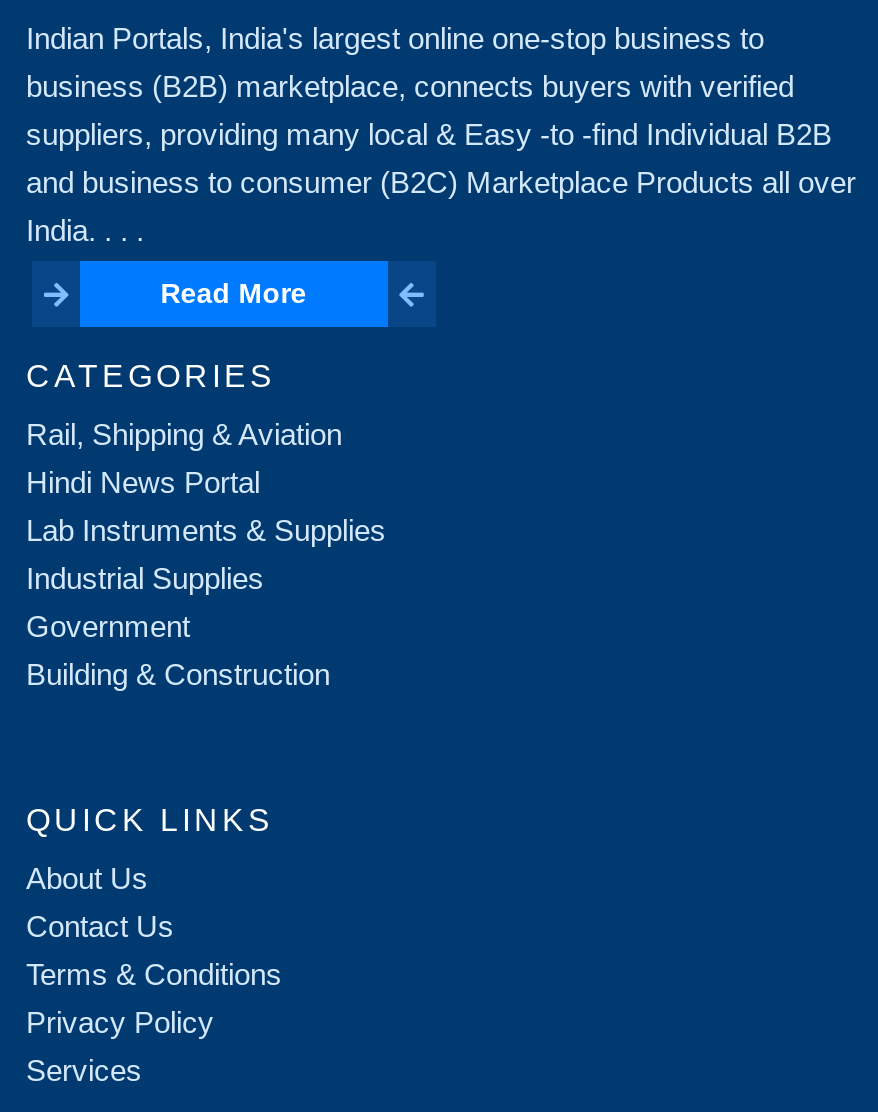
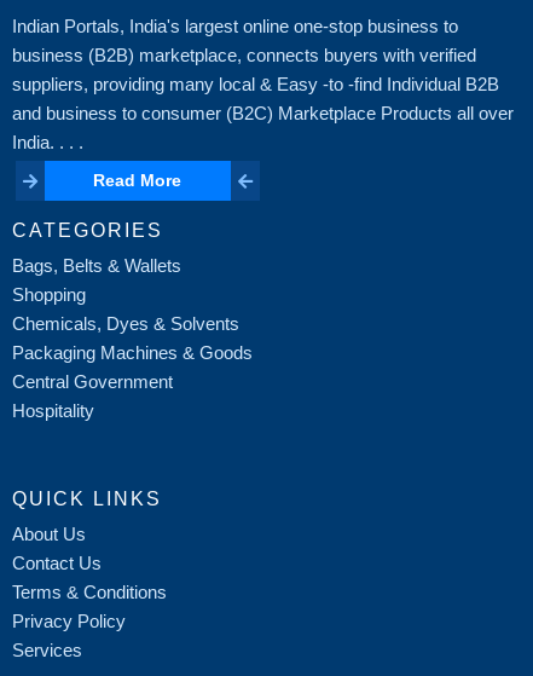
- Rail, Shipping & Aviation
- Hindi News Portal
- Lab Instruments & Supplies
- Industrial Supplies
- Government
- Building & Construction
+ Bags, Belts & Wallets
+ Shopping
+ Chemicals, Dyes & Solvents
+ Packaging Machines & Goods
+ Central Government
+ Hospitality
